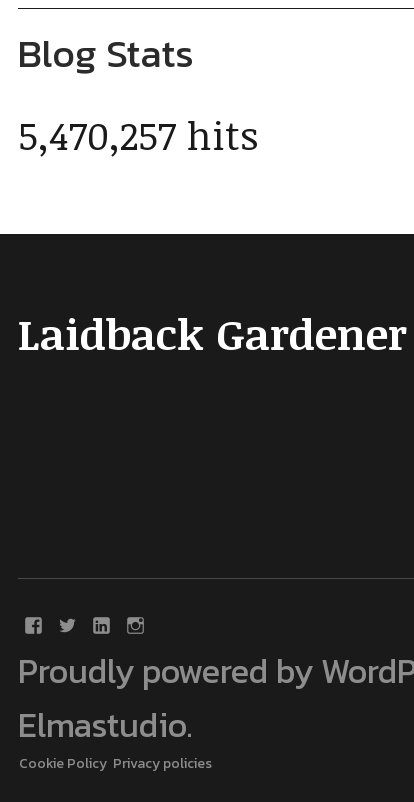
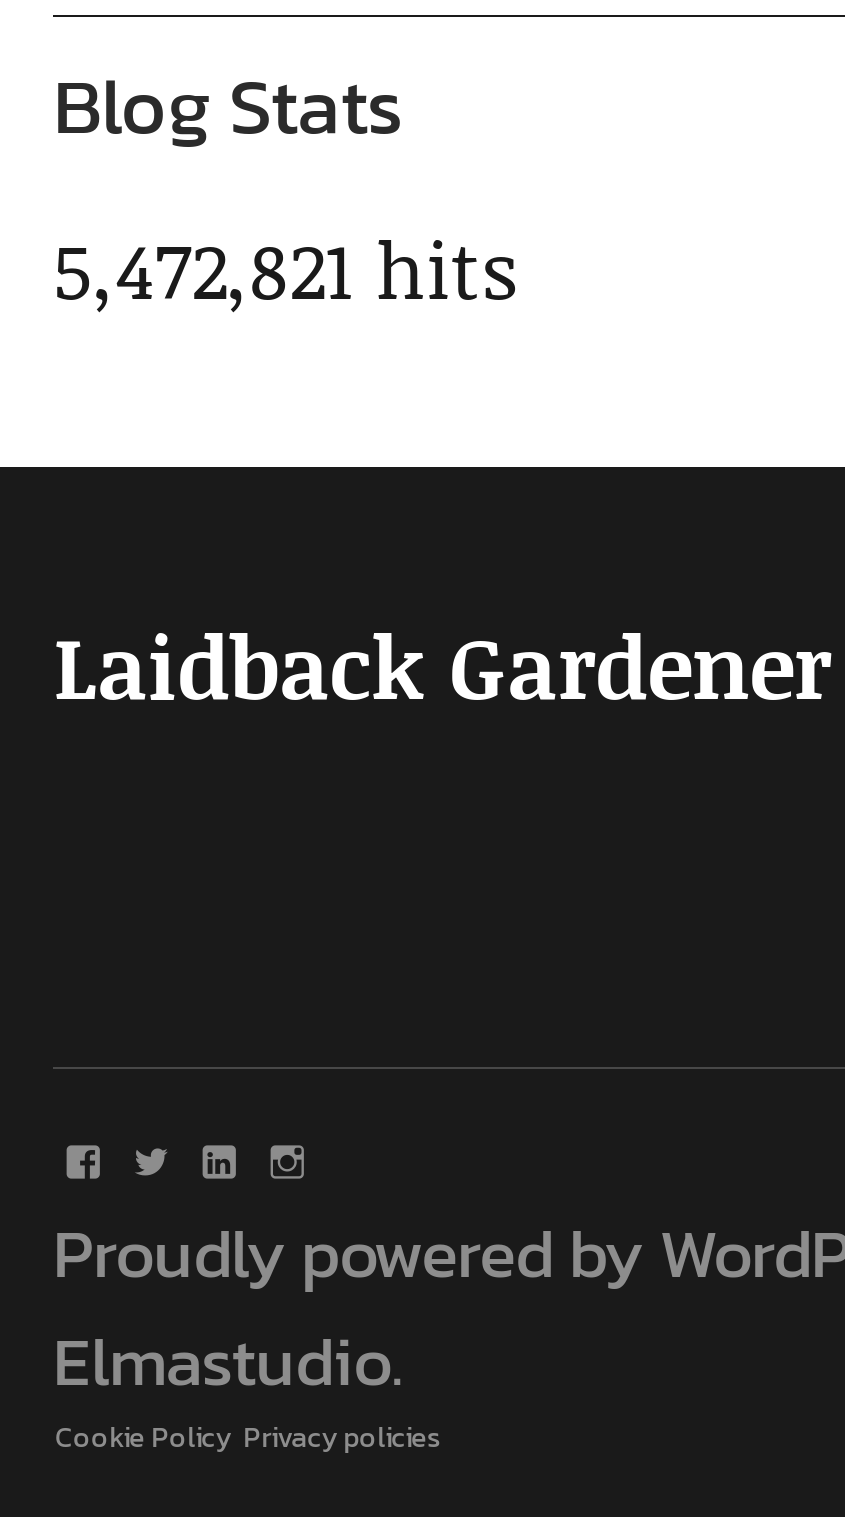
- 5,470,257 hits
+ 5,472,821 hits
